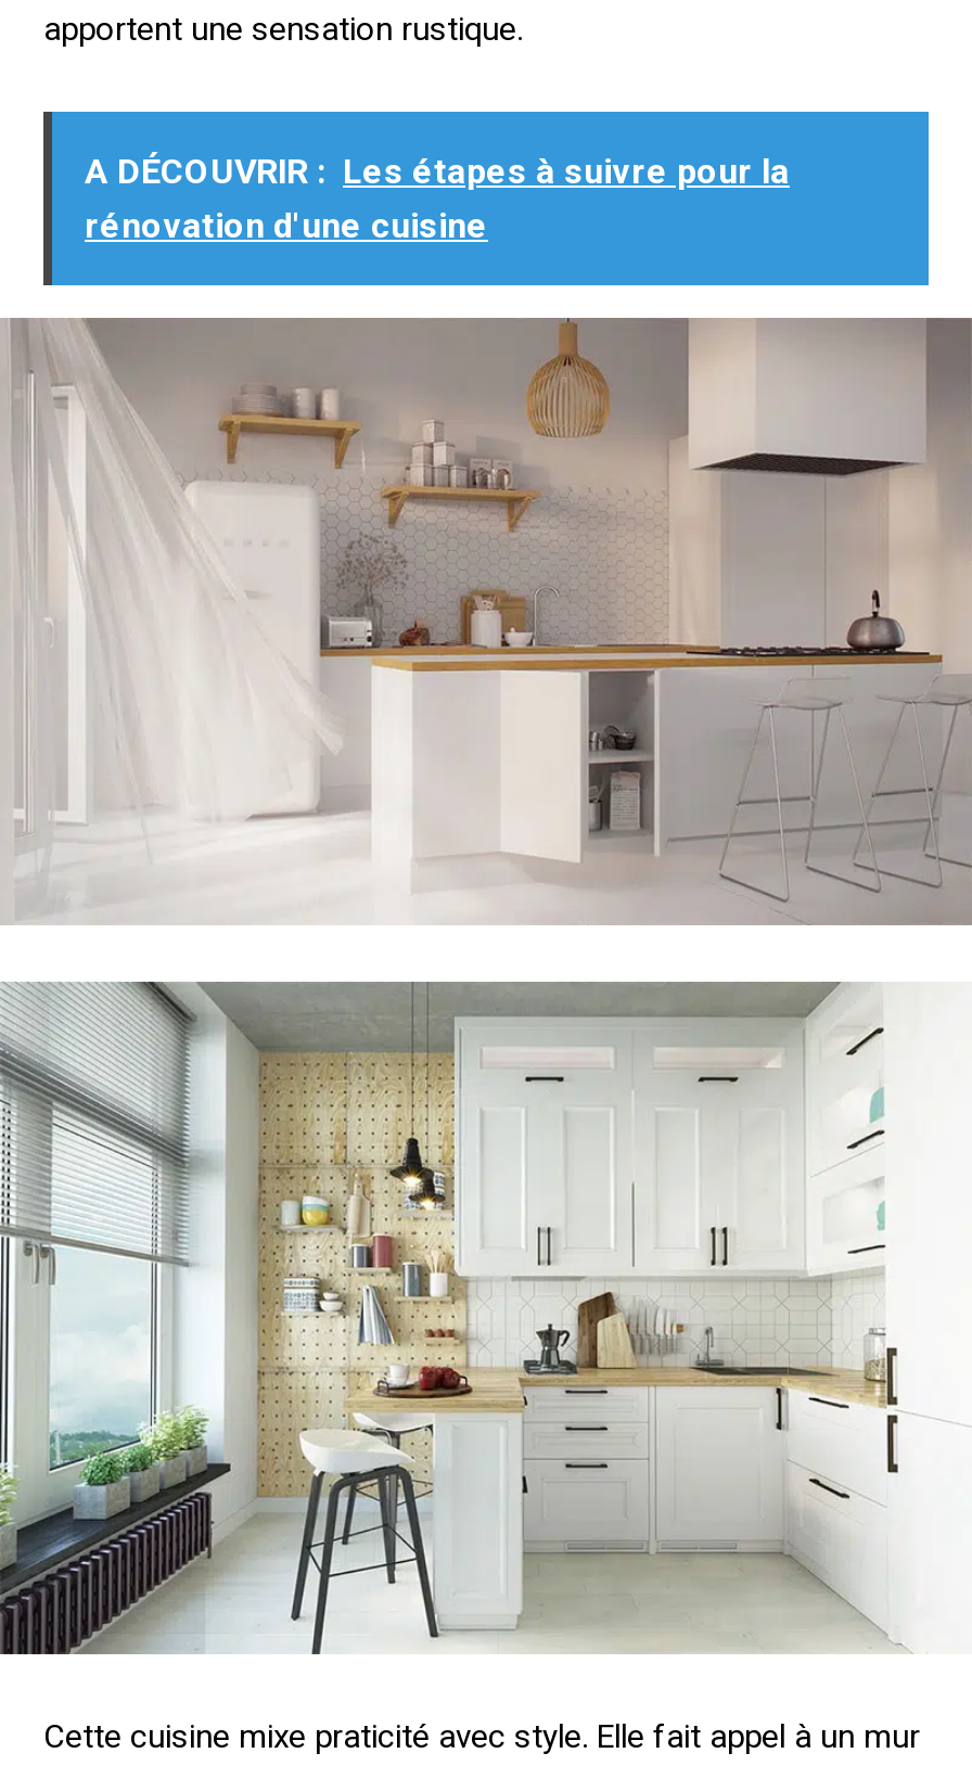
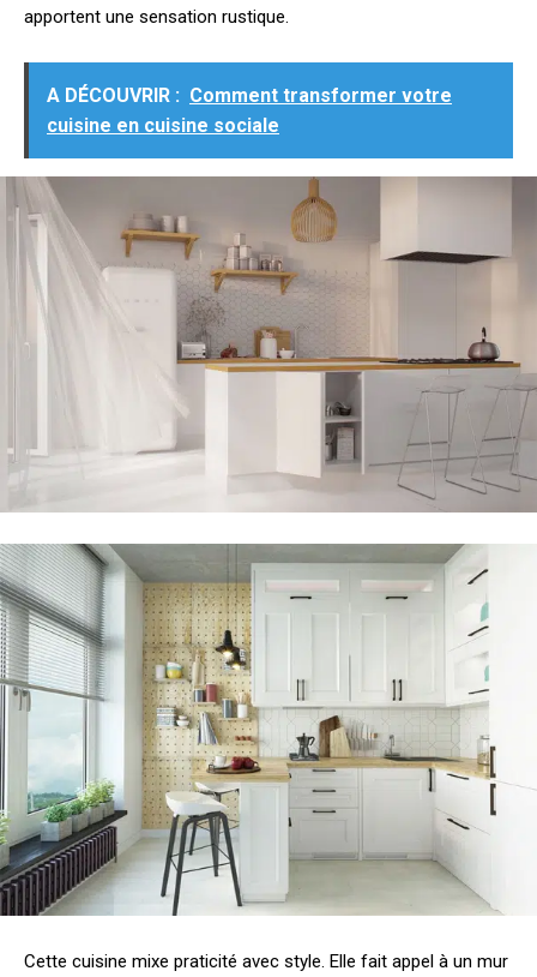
- A DÉCOUVRIR : Les étapes à suivre pour la
- rénovation d'une cuisine
+ A DÉCOUVRIR : Comment transformer votre
+ cuisine en cuisine sociale
